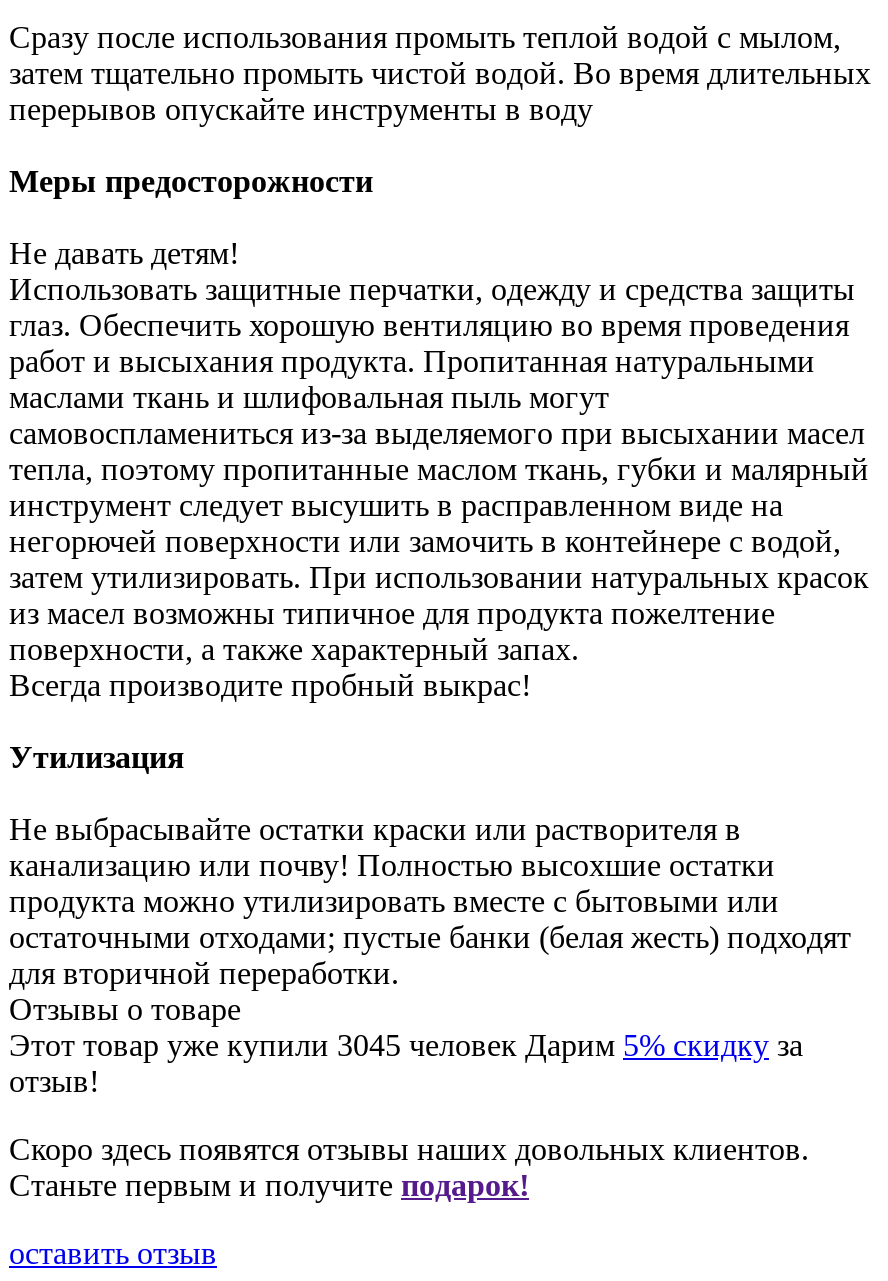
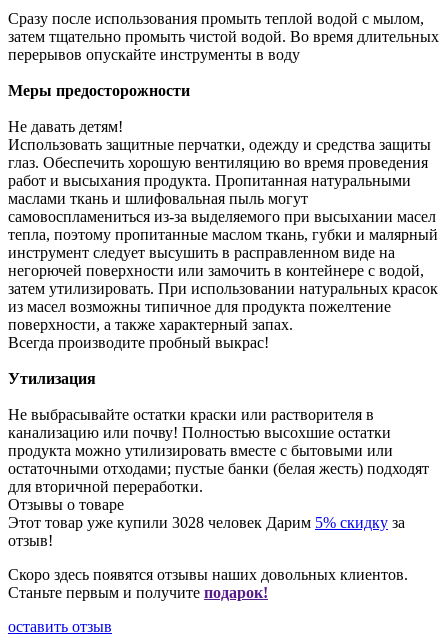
- Этот товар уже купили 3045 человек Дарим 5% скидку за
+ Этот товар уже купили 3028 человек Дарим 5% скидку за
